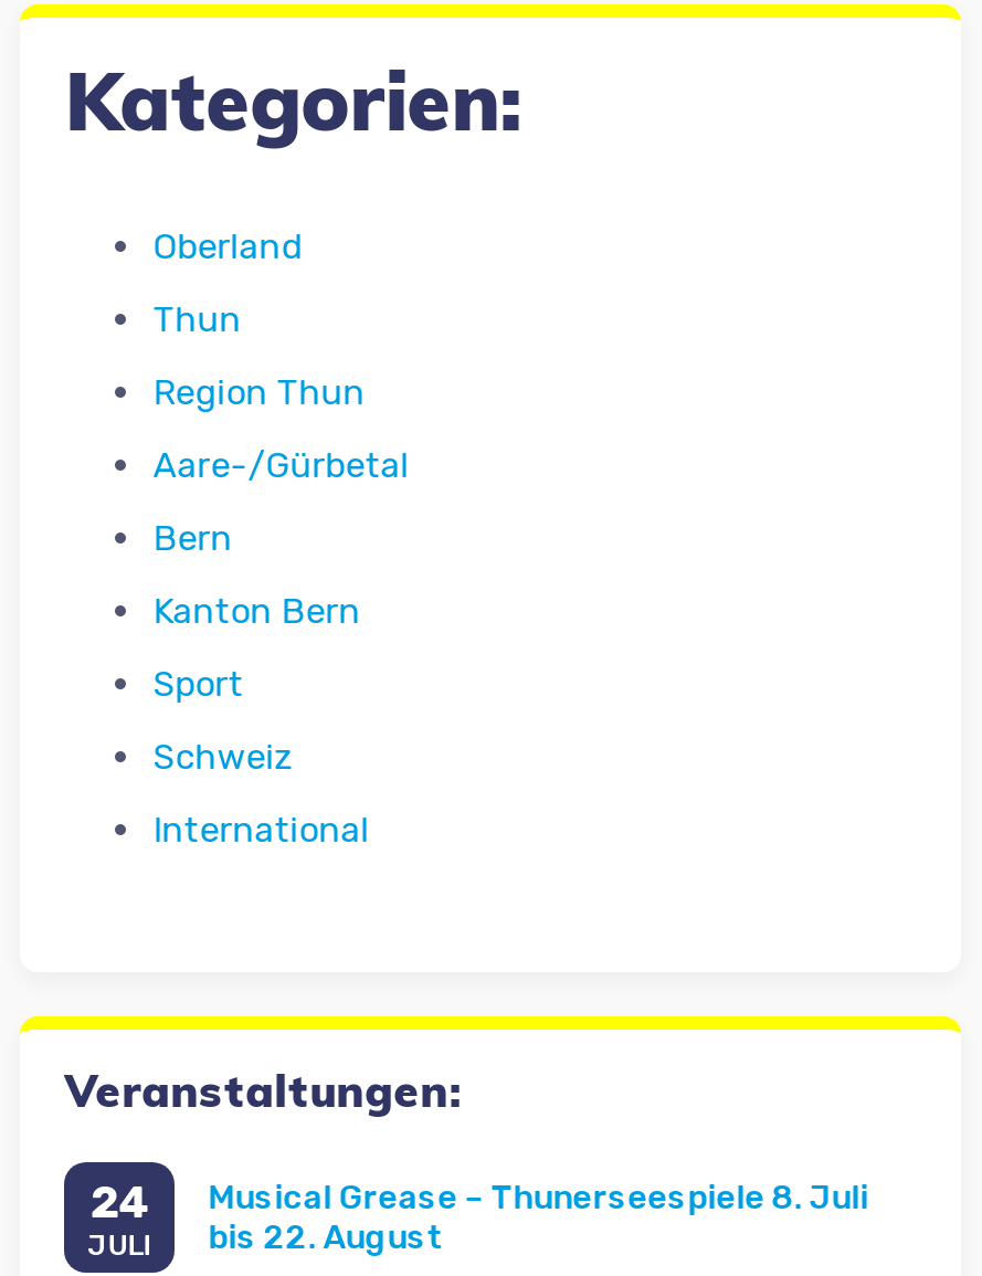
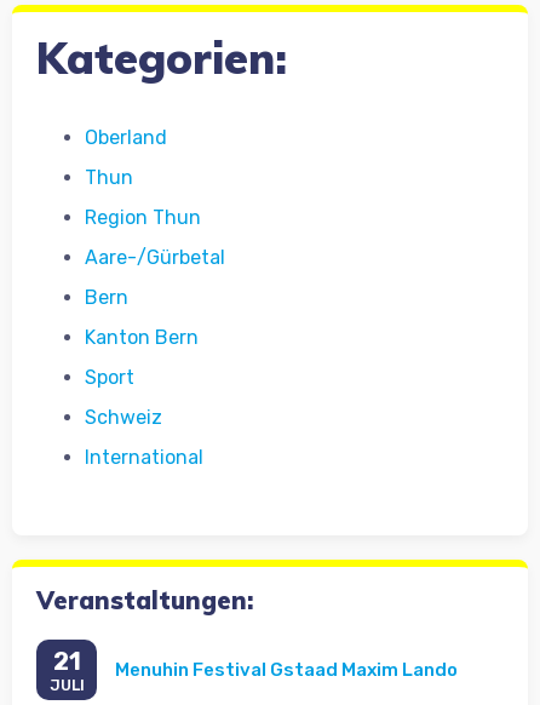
- 24
+ 21

- Musical Grease – Thunerseespiele 8. Juli
- bis 22. August
+ Menuhin Festival Gstaad Maxim Lando
